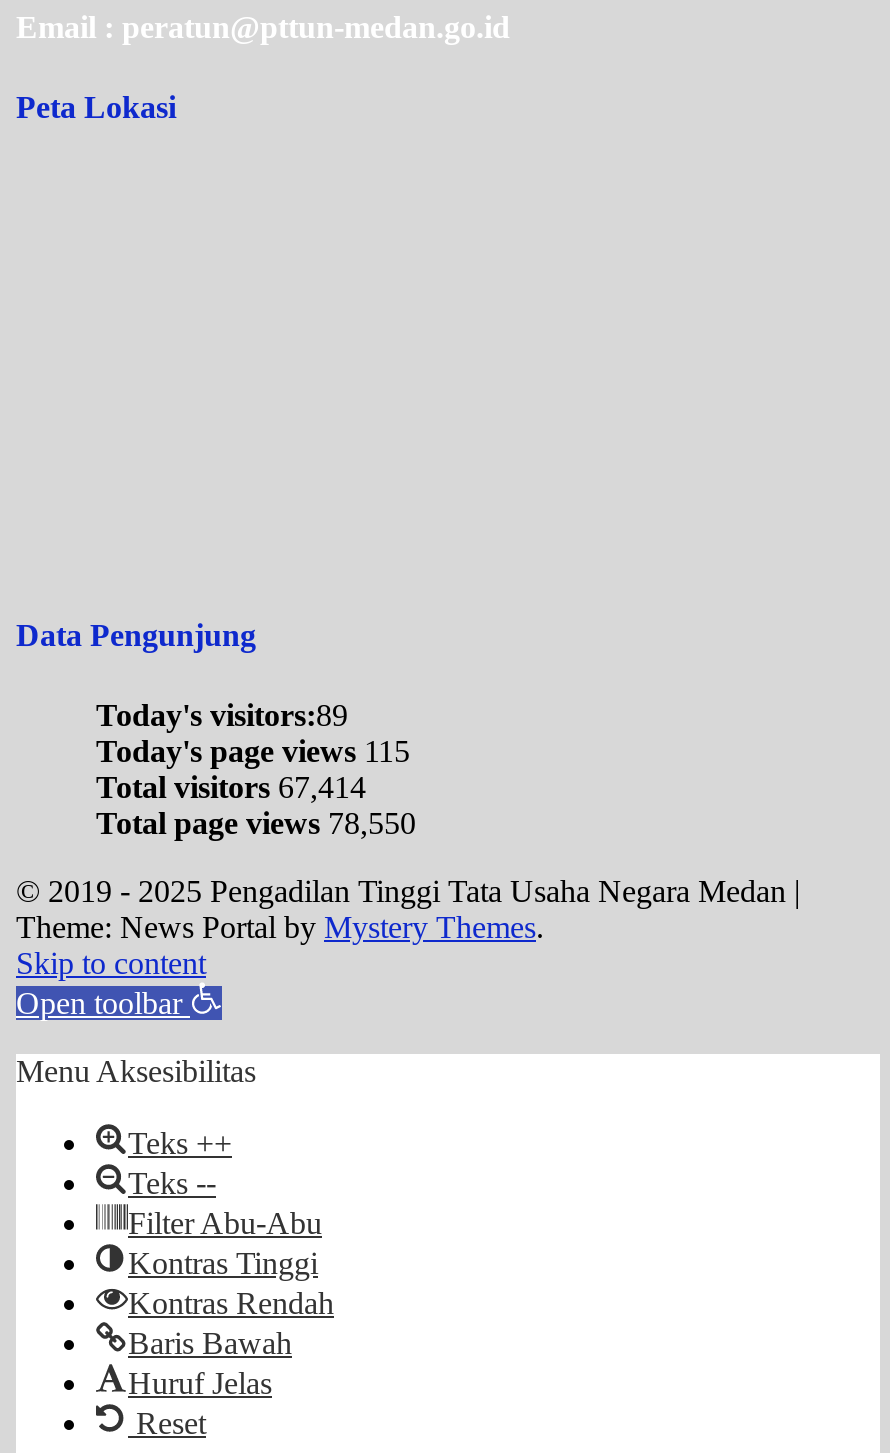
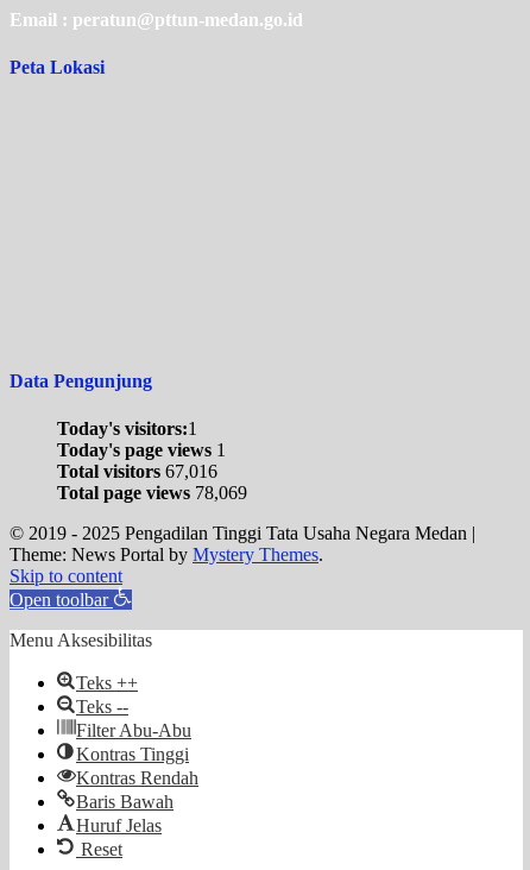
- Today's visitors:89
+ Today's visitors:1

- Today's page views 115
+ Today's page views 1

- Total visitors 67,414
+ Total visitors 67,016

- Total page views 78,550
+ Total page views 78,069
